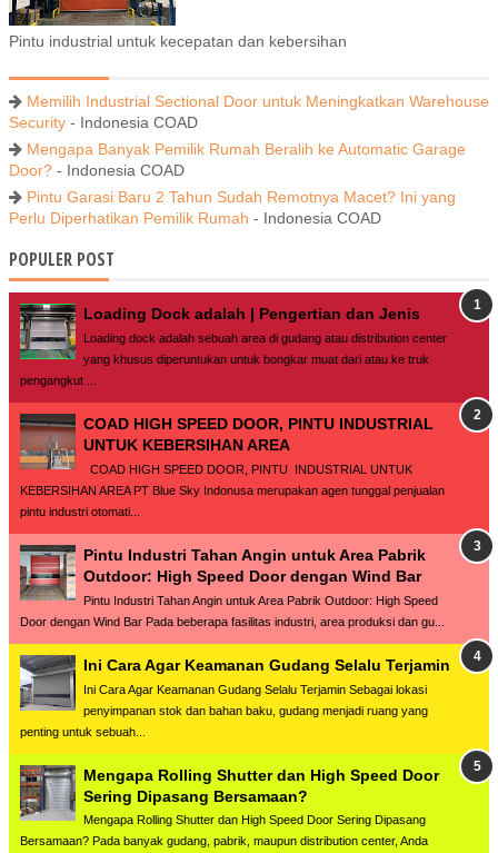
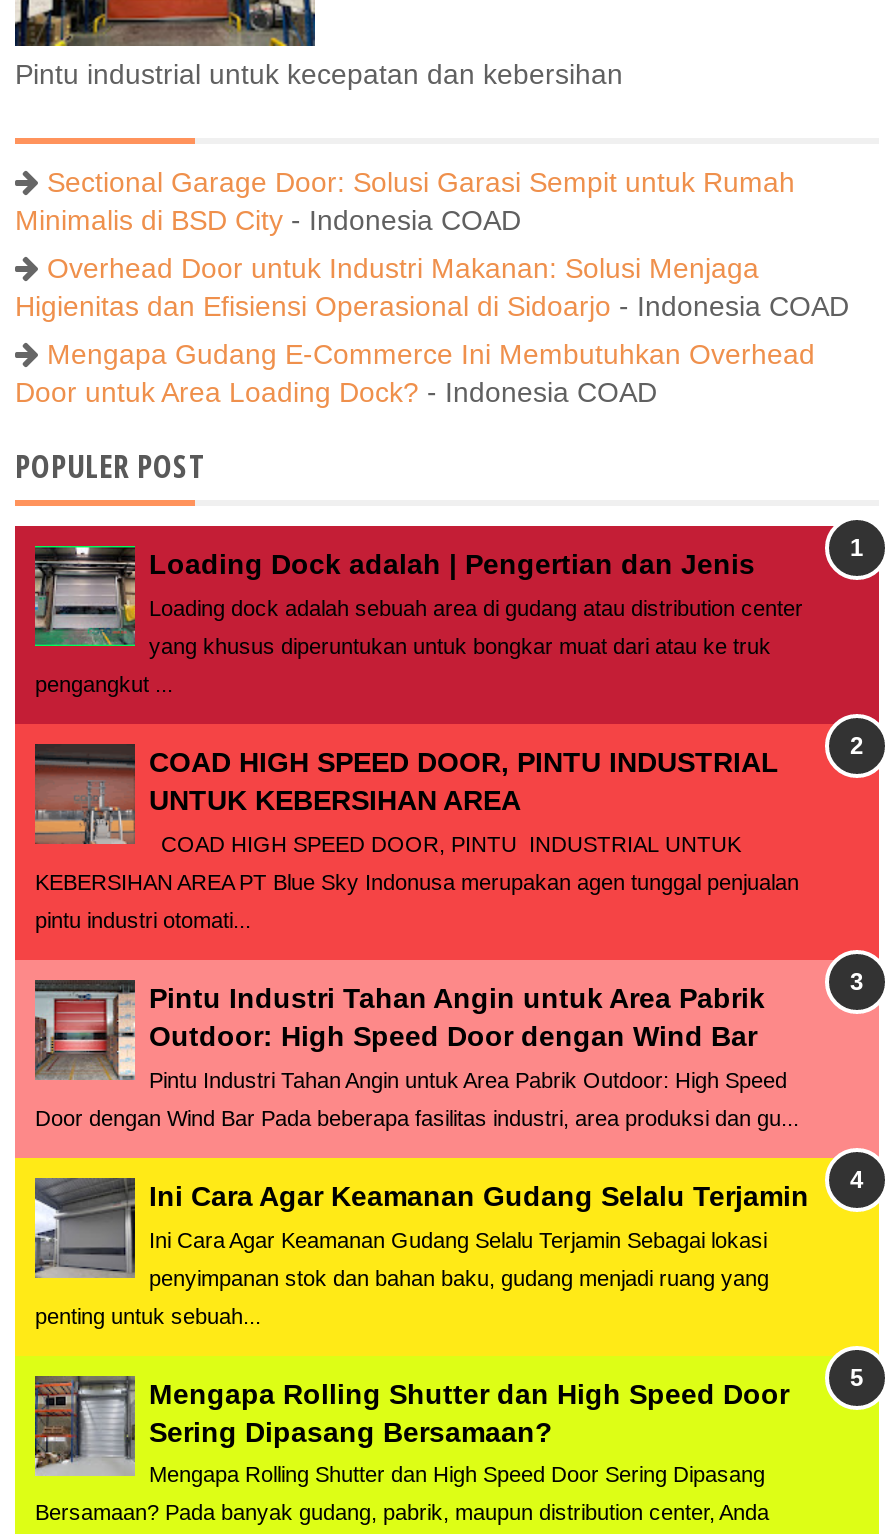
- Memilih Industrial Sectional Door untuk Meningkatkan Warehouse
- Security - Indonesia COAD
+ Sectional Garage Door: Solusi Garasi Sempit untuk Rumah
+ Minimalis di BSD City - Indonesia COAD

- Mengapa Banyak Pemilik Rumah Beralih ke Automatic Garage
- Door? - Indonesia COAD
+ Overhead Door untuk Industri Makanan: Solusi Menjaga
+ Higienitas dan Efisiensi Operasional di Sidoarjo - Indonesia COAD

- Pintu Garasi Baru 2 Tahun Sudah Remotnya Macet? Ini yang
- Perlu Diperhatikan Pemilik Rumah - Indonesia COAD
+ Mengapa Gudang E-Commerce Ini Membutuhkan Overhead
+ Door untuk Area Loading Dock? - Indonesia COAD
